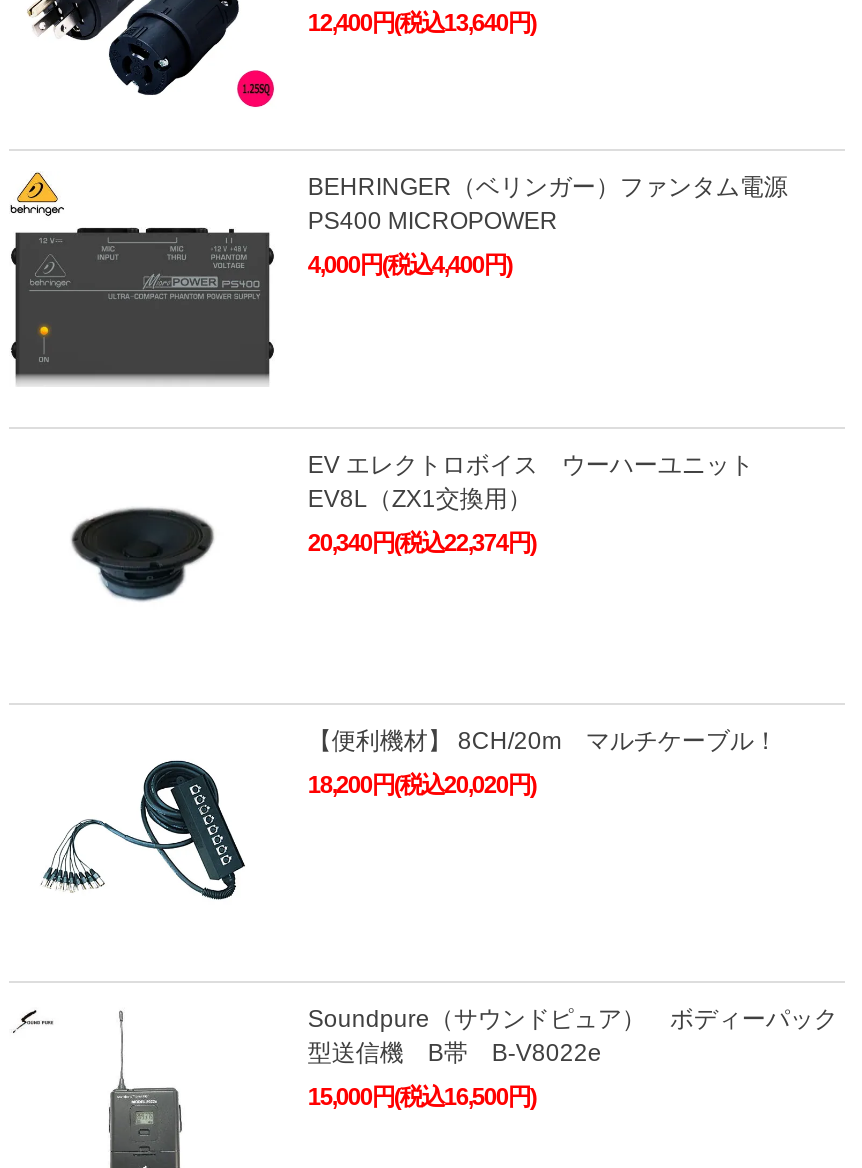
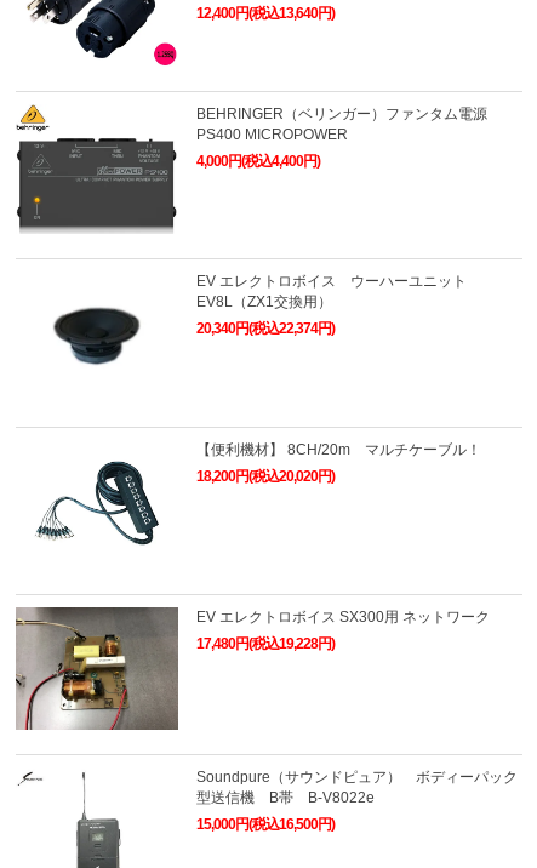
+ [image]
+ EV エレクトロボイス SX300用 ネットワーク
+ 17,480円(税込19,228円)
